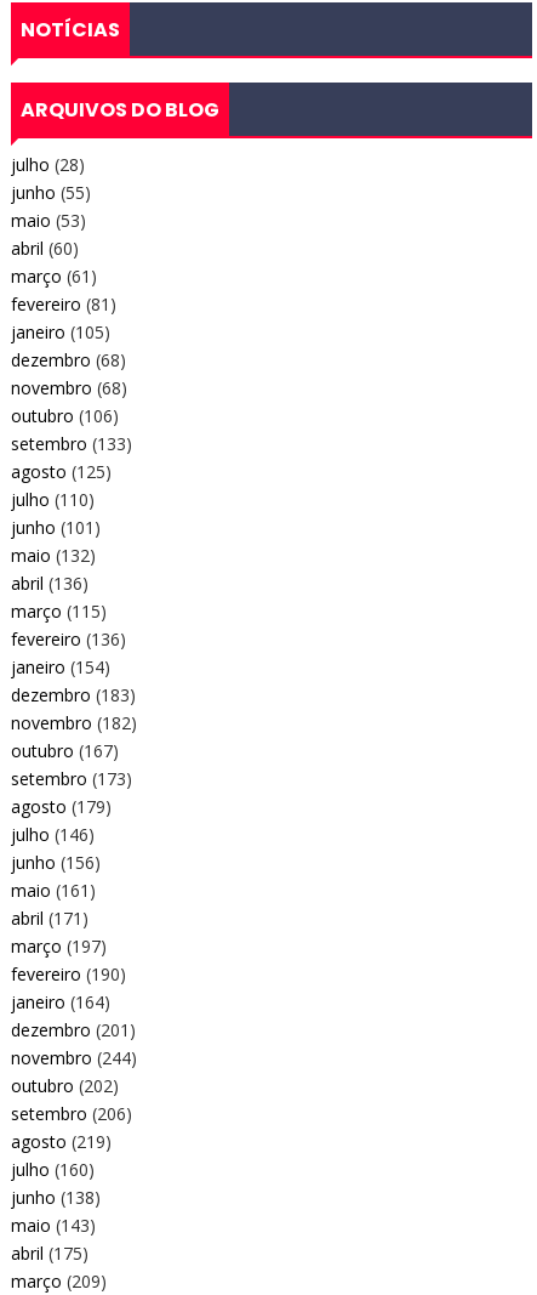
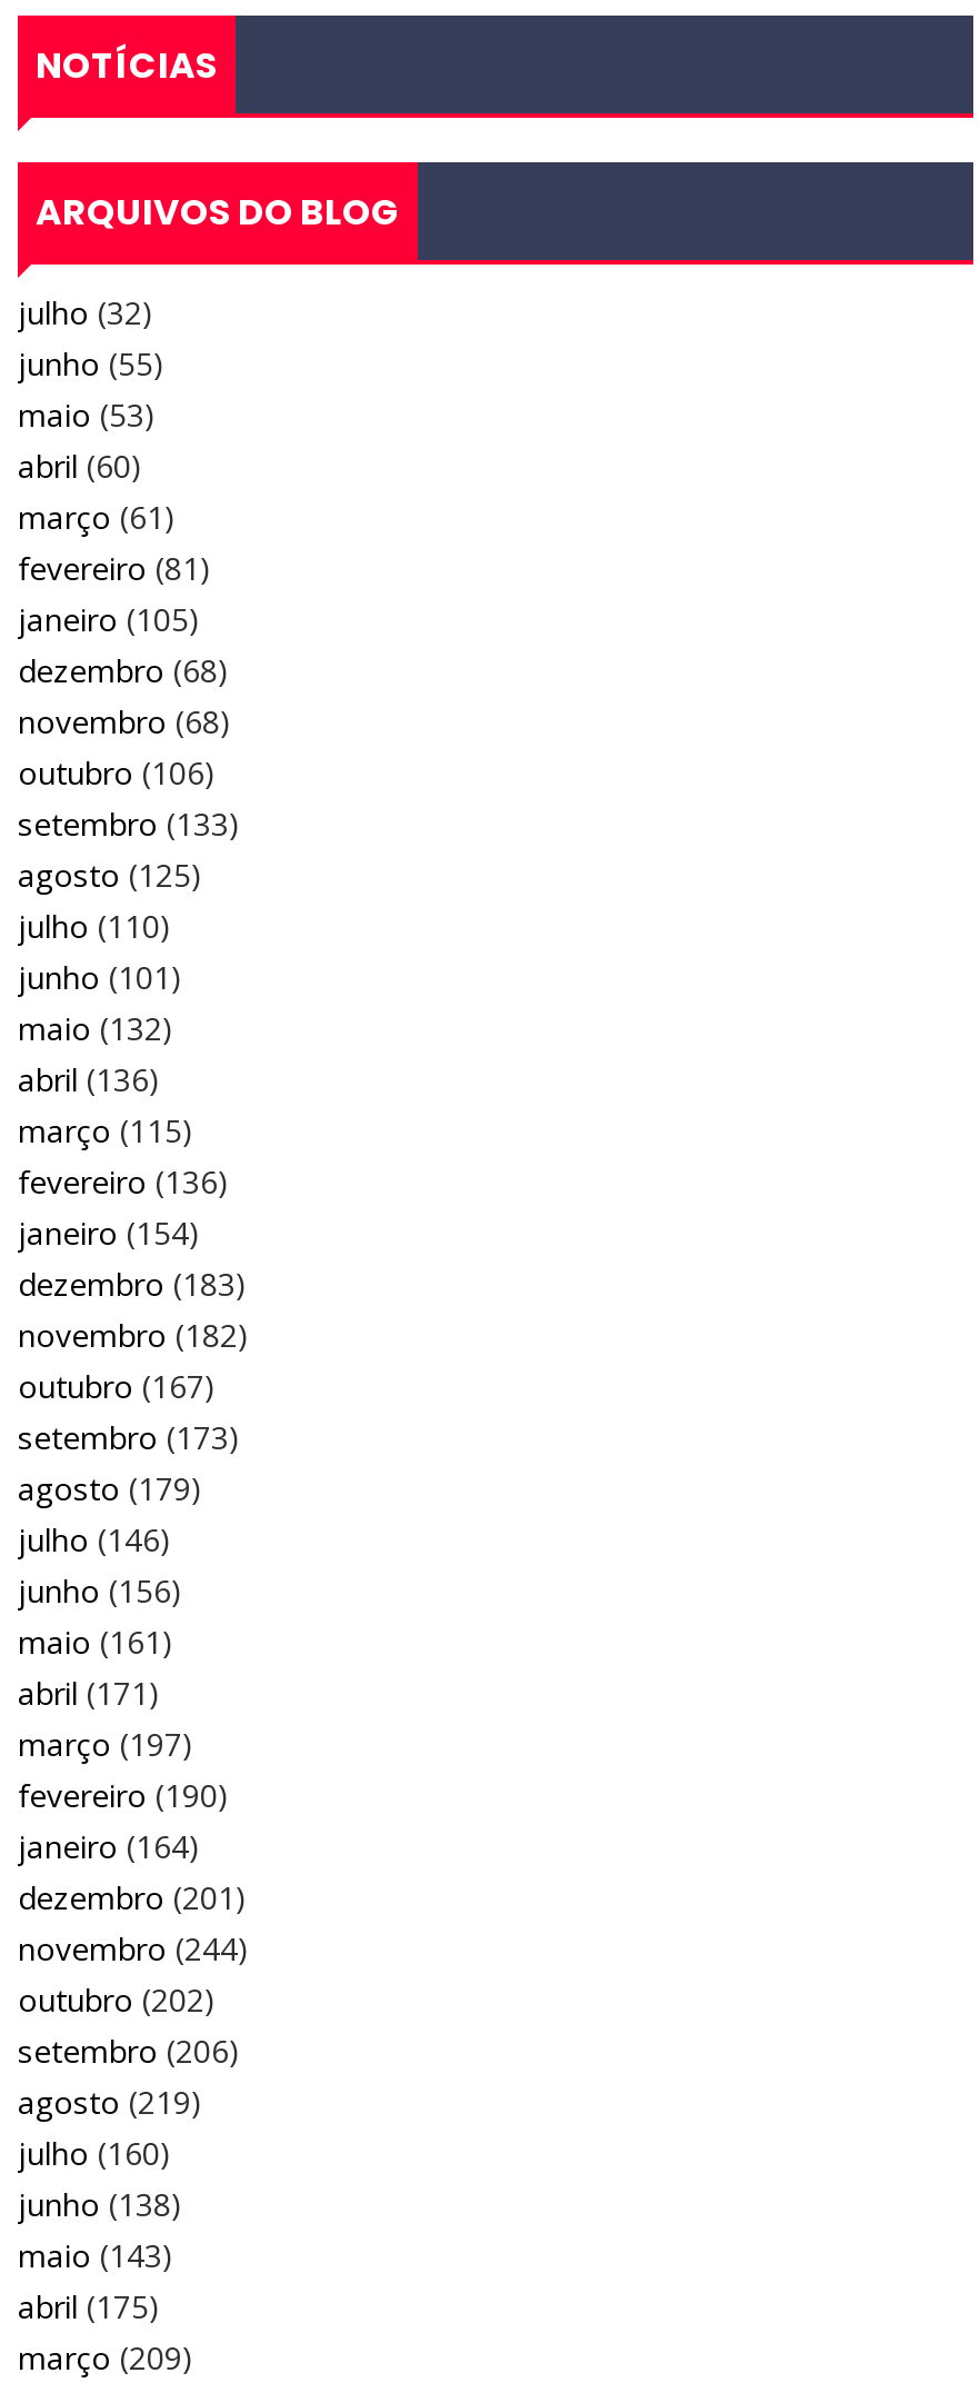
- julho (28)
+ julho (32)
